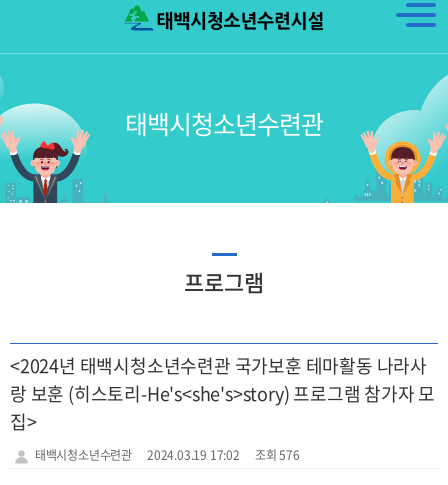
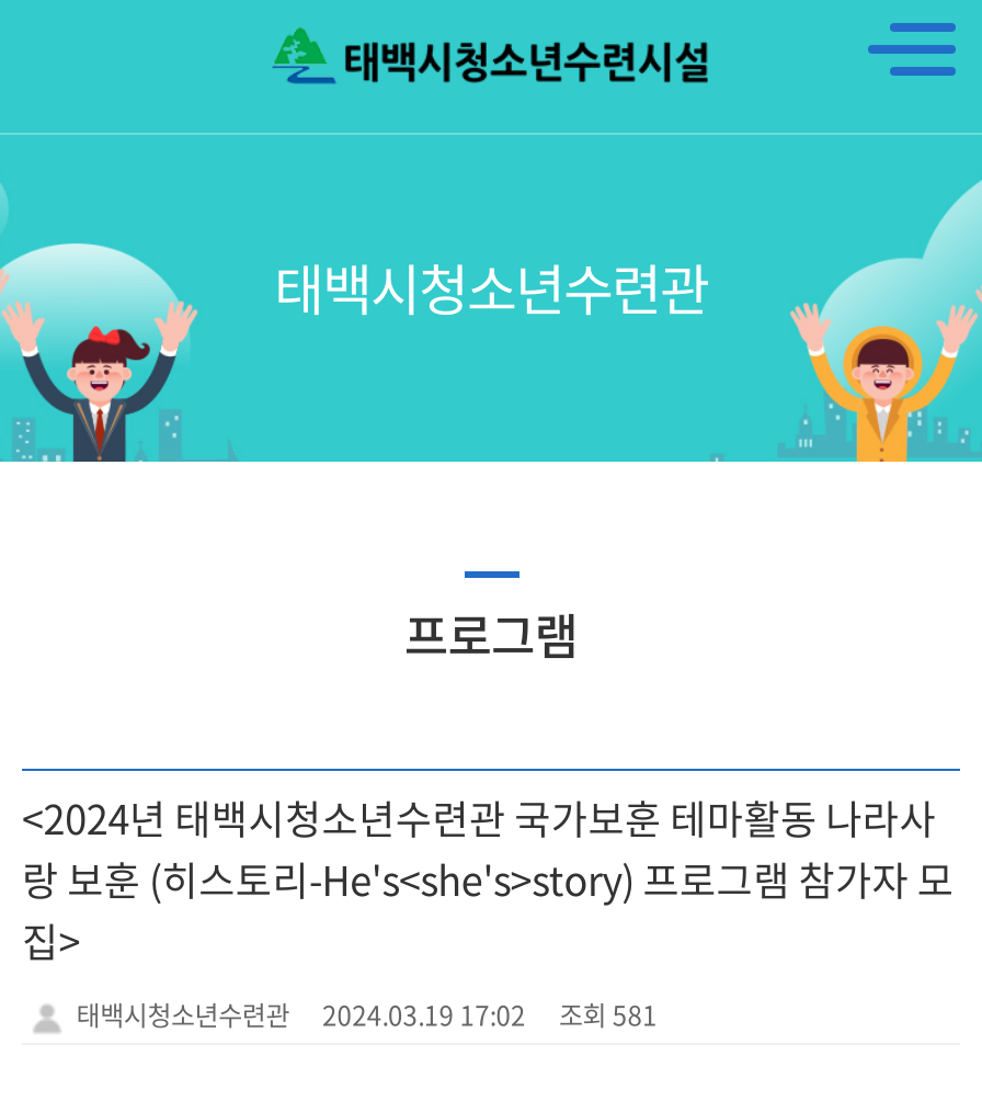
- 태백시청소년수련관 2024.03.19 17:02 조회 576
+ 태백시청소년수련관 2024.03.19 17:02 조회 581
